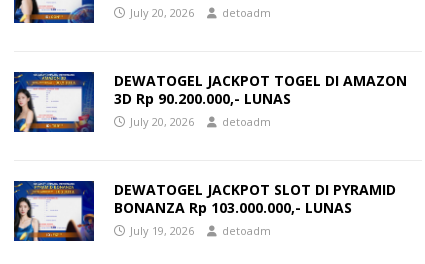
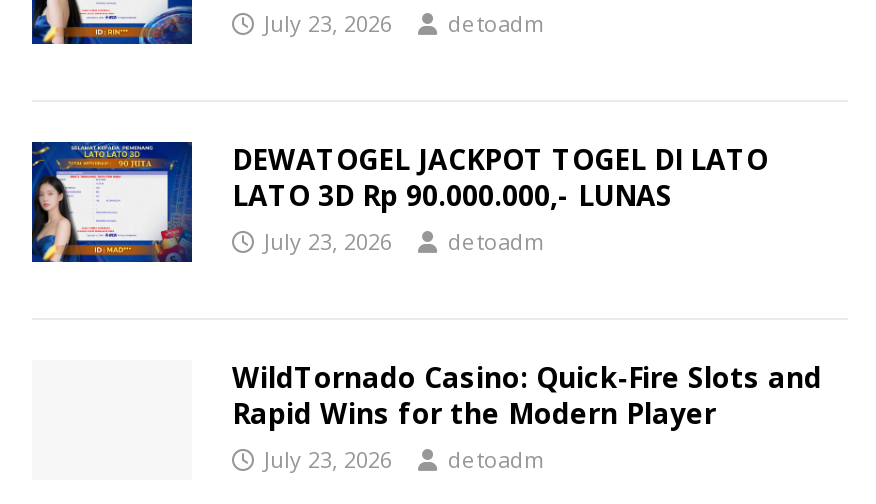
- July 20, 2026 detoadm
+ July 23, 2026 detoadm

- DEWATOGEL JACKPOT TOGEL DI AMAZON
- 3D Rp 90.200.000,- LUNAS
- July 20, 2026
+ DEWATOGEL JACKPOT TOGEL DI LATO
+ LATO 3D Rp 90.000.000,- LUNAS
+ July 23, 2026

- [image]

- DEWATOGEL JACKPOT SLOT DI PYRAMID
- BONANZA Rp 103.000.000,- LUNAS
- July 19, 2026
+ WildTornado Casino: Quick‑Fire Slots and
+ Rapid Wins for the Modern Player
+ July 23, 2026
